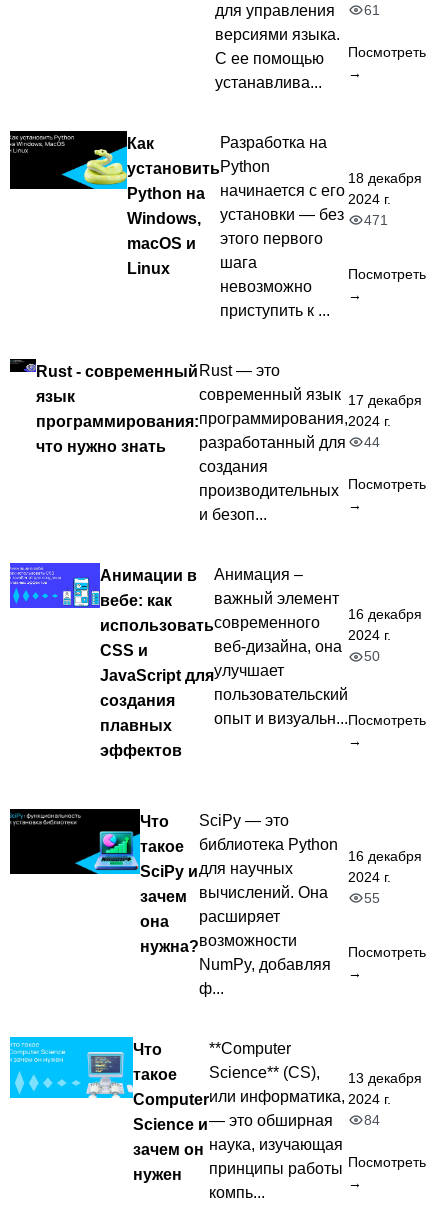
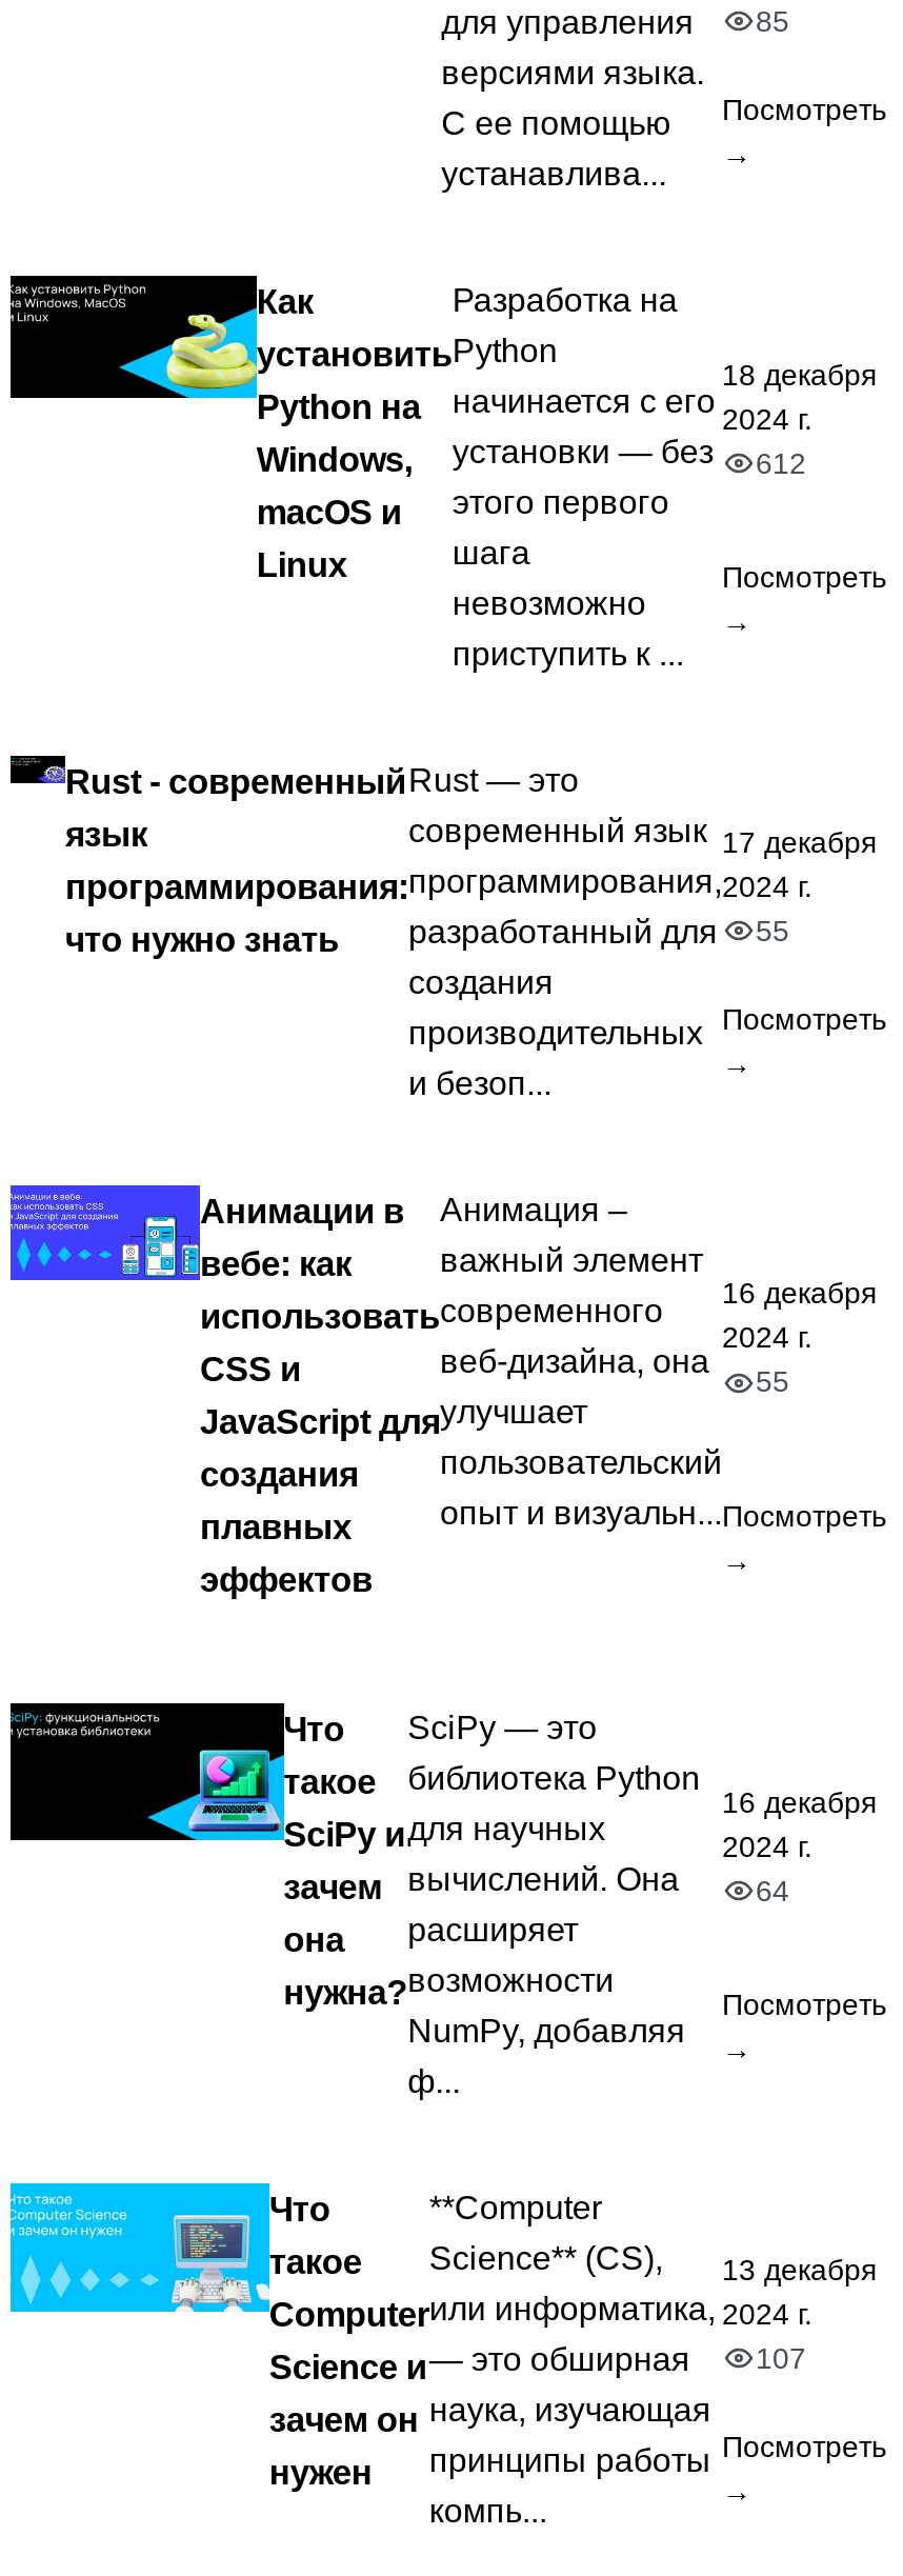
- для управления 61
+ для управления 85

- Windows, установки — без 471
+ Windows, установки — без 612

- что нужно знать разработанный для 44
+ что нужно знать разработанный для 55

- 50
+ 55

- 55
+ 64

- Science и — это обширная 84
+ Science и — это обширная 107
